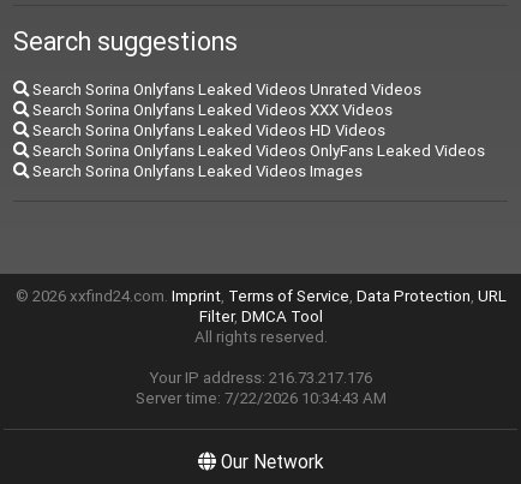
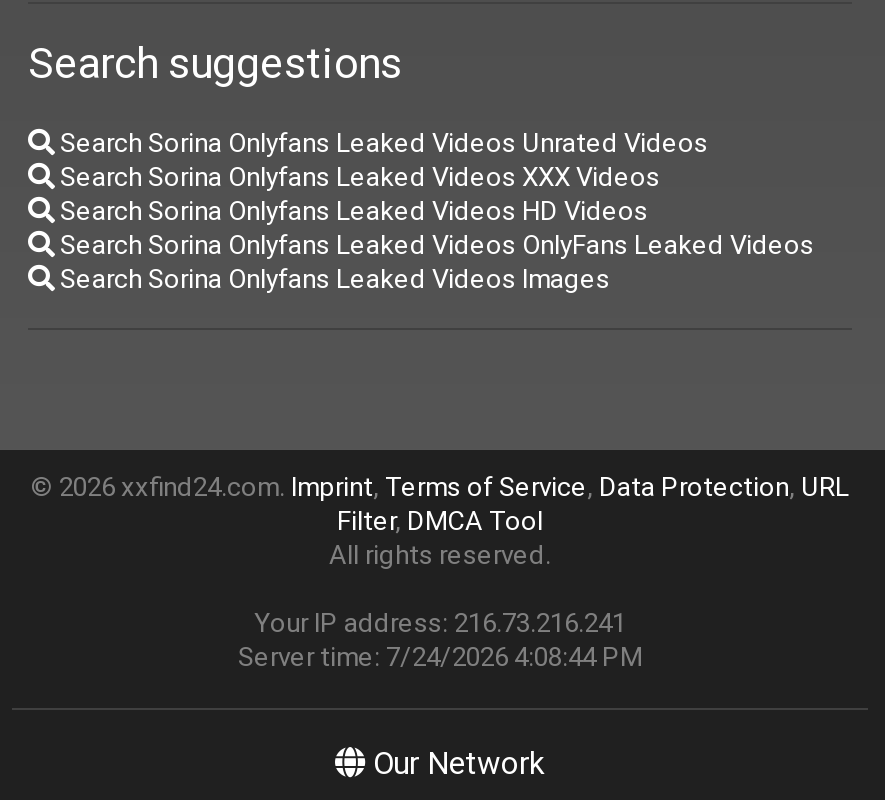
- Your IP address: 216.73.217.176
+ Your IP address: 216.73.216.241

- Server time: 7/22/2026 10:34:43 AM
+ Server time: 7/24/2026 4:08:44 PM
